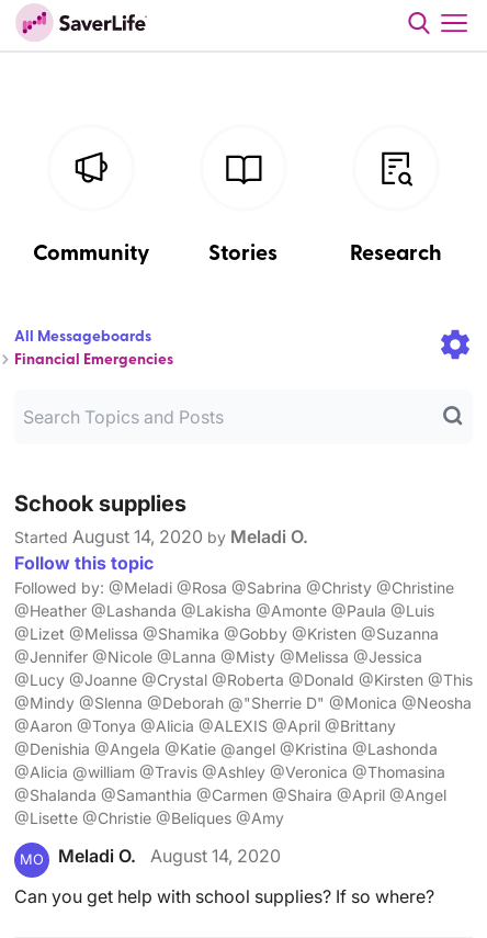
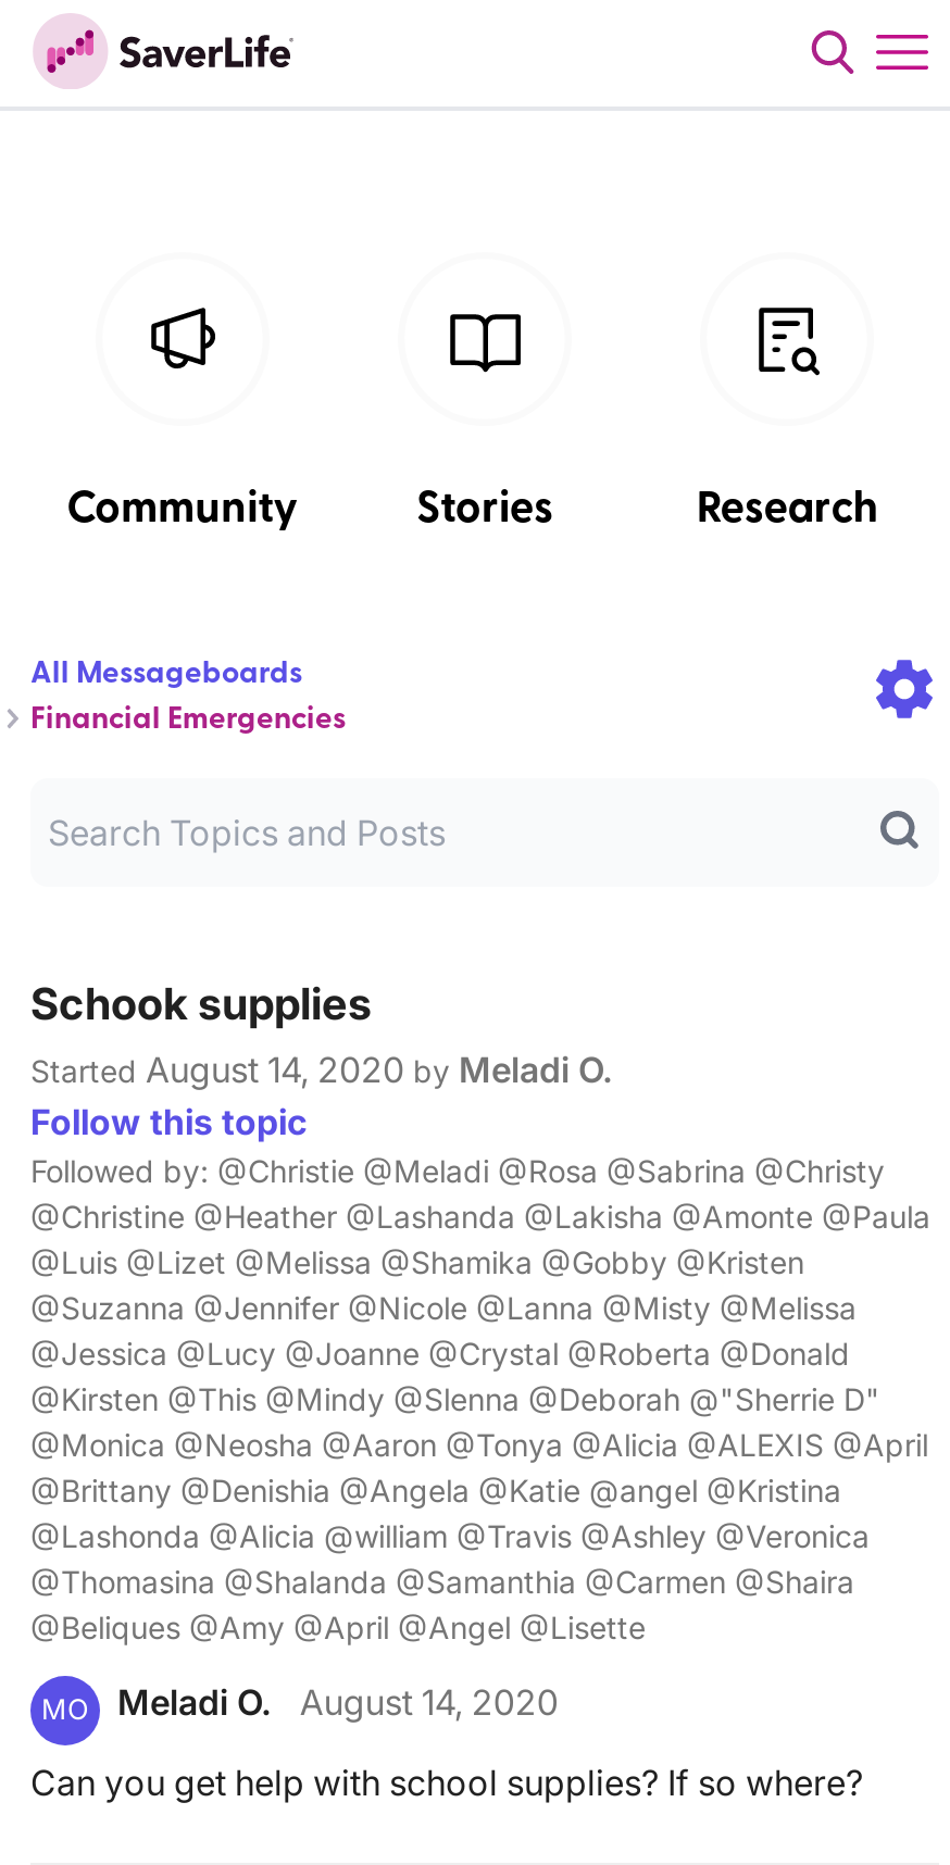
- Followed by: @Meladi @Rosa @Sabrina @Christy @Christine
- @Heather @Lashanda @Lakisha @Amonte @Paula @Luis
- @Lizet @Melissa @Shamika @Gobby @Kristen @Suzanna
- @Jennifer @Nicole @Lanna @Misty @Melissa @Jessica
- @Lucy @Joanne @Crystal @Roberta @Donald @Kirsten @This
- @Mindy @Slenna @Deborah @"Sherrie D" @Monica @Neosha
- @Aaron @Tonya @Alicia @ALEXIS @April @Brittany
- @Denishia @Angela @Katie @angel @Kristina @Lashonda
- @Alicia @william @Travis @Ashley @Veronica @Thomasina
- @Shalanda @Samanthia @Carmen @Shaira @April @Angel
- @Lisette @Christie @Beliques @Amy
+ Followed by: @Christie @Meladi @Rosa @Sabrina @Christy
+ @Christine @Heather @Lashanda @Lakisha @Amonte @Paula
+ @Luis @Lizet @Melissa @Shamika @Gobby @Kristen
+ @Suzanna @Jennifer @Nicole @Lanna @Misty @Melissa
+ @Jessica @Lucy @Joanne @Crystal @Roberta @Donald
+ @Kirsten @This @Mindy @Slenna @Deborah @"Sherrie D"
+ @Monica @Neosha @Aaron @Tonya @Alicia @ALEXIS @April
+ @Brittany @Denishia @Angela @Katie @angel @Kristina
+ @Lashonda @Alicia @william @Travis @Ashley @Veronica
+ @Thomasina @Shalanda @Samanthia @Carmen @Shaira
+ @Beliques @Amy @April @Angel @Lisette
